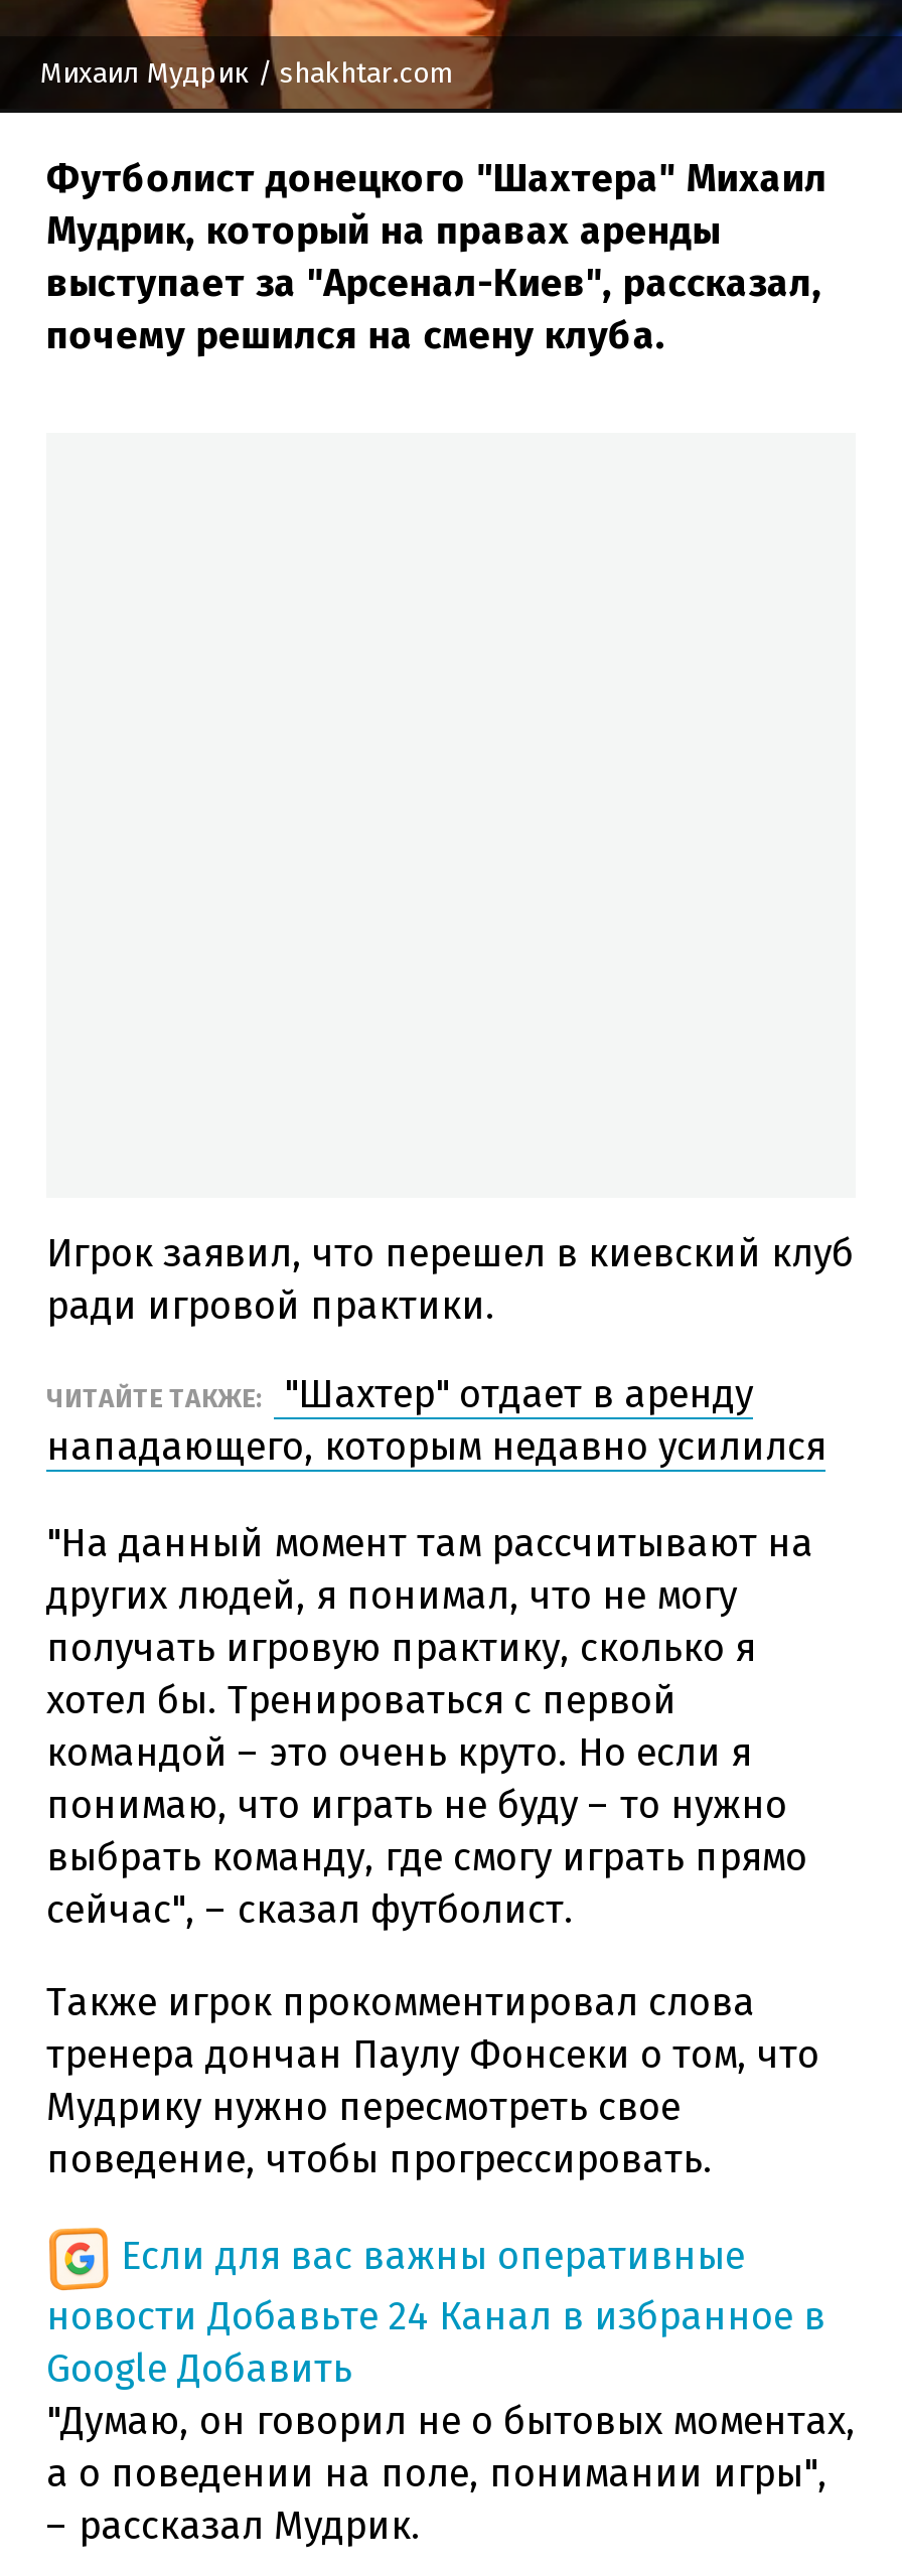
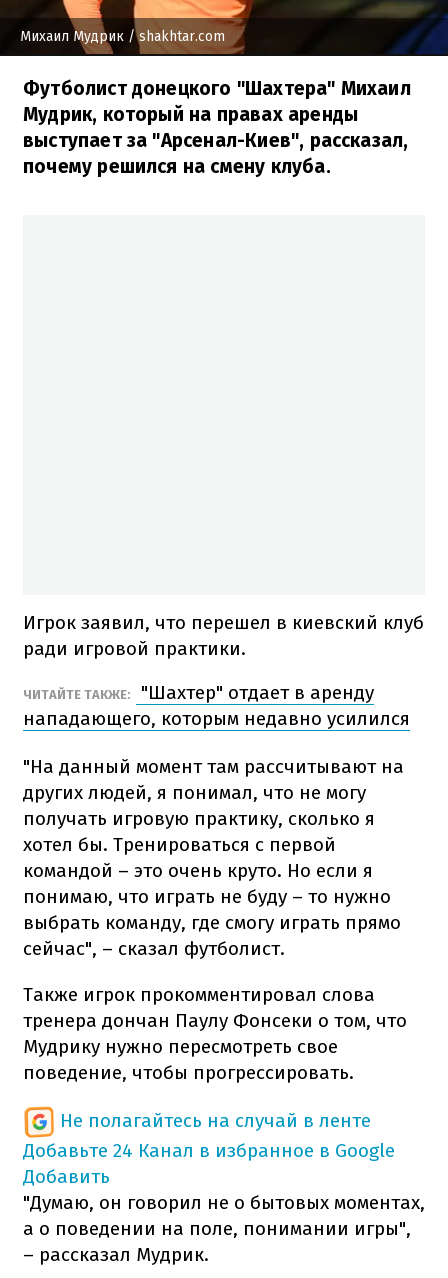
- Если для вас важны оперативные
- новости Добавьте 24 Канал в избранное в
- Google Добавить
+ Не полагайтесь на случай в ленте
+ Добавьте 24 Канал в избранное в Google
+ Добавить
